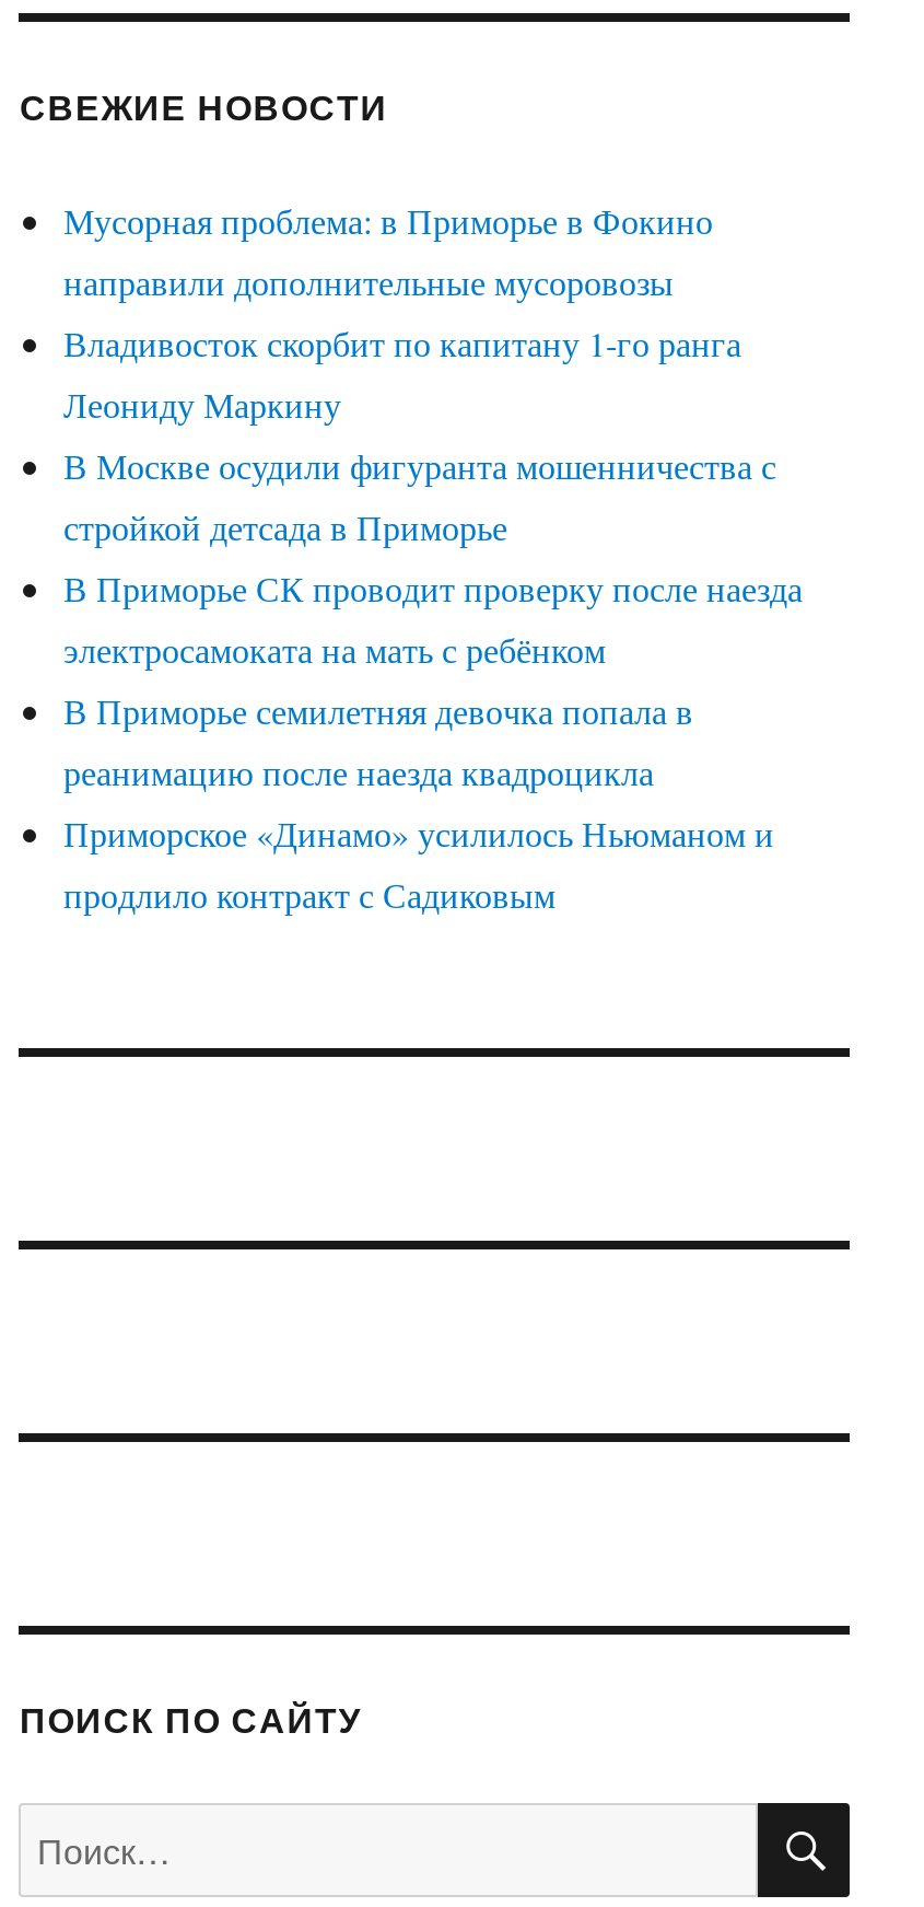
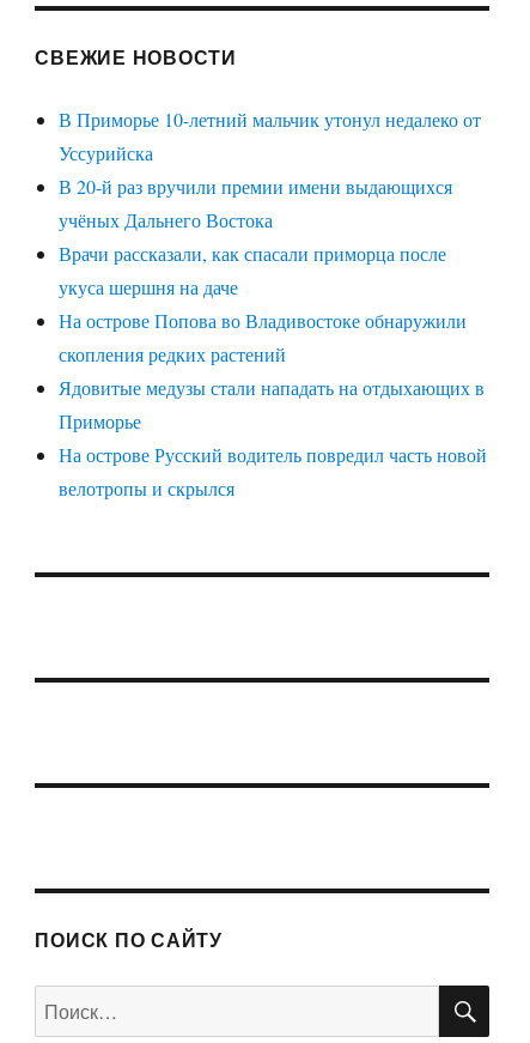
- Мусорная проблема: в Приморье в Фокино
- направили дополнительные мусоровозы
- Владивосток скорбит по капитану 1-го ранга
- Леониду Маркину
- В Москве осудили фигуранта мошенничества с
- стройкой детсада в Приморье
- В Приморье СК проводит проверку после наезда
- электросамоката на мать с ребёнком
- В Приморье семилетняя девочка попала в
- реанимацию после наезда квадроцикла
- Приморское «Динамо» усилилось Ньюманом и
- продлило контракт с Садиковым
+ В Приморье 10-летний мальчик утонул недалеко от
+ Уссурийска
+ В 20-й раз вручили премии имени выдающихся
+ учёных Дальнего Востока
+ Врачи рассказали, как спасали приморца после
+ укуса шершня на даче
+ На острове Попова во Владивостоке обнаружили
+ скопления редких растений
+ Ядовитые медузы стали нападать на отдыхающих в
+ Приморье
+ На острове Русский водитель повредил часть новой
+ велотропы и скрылся
